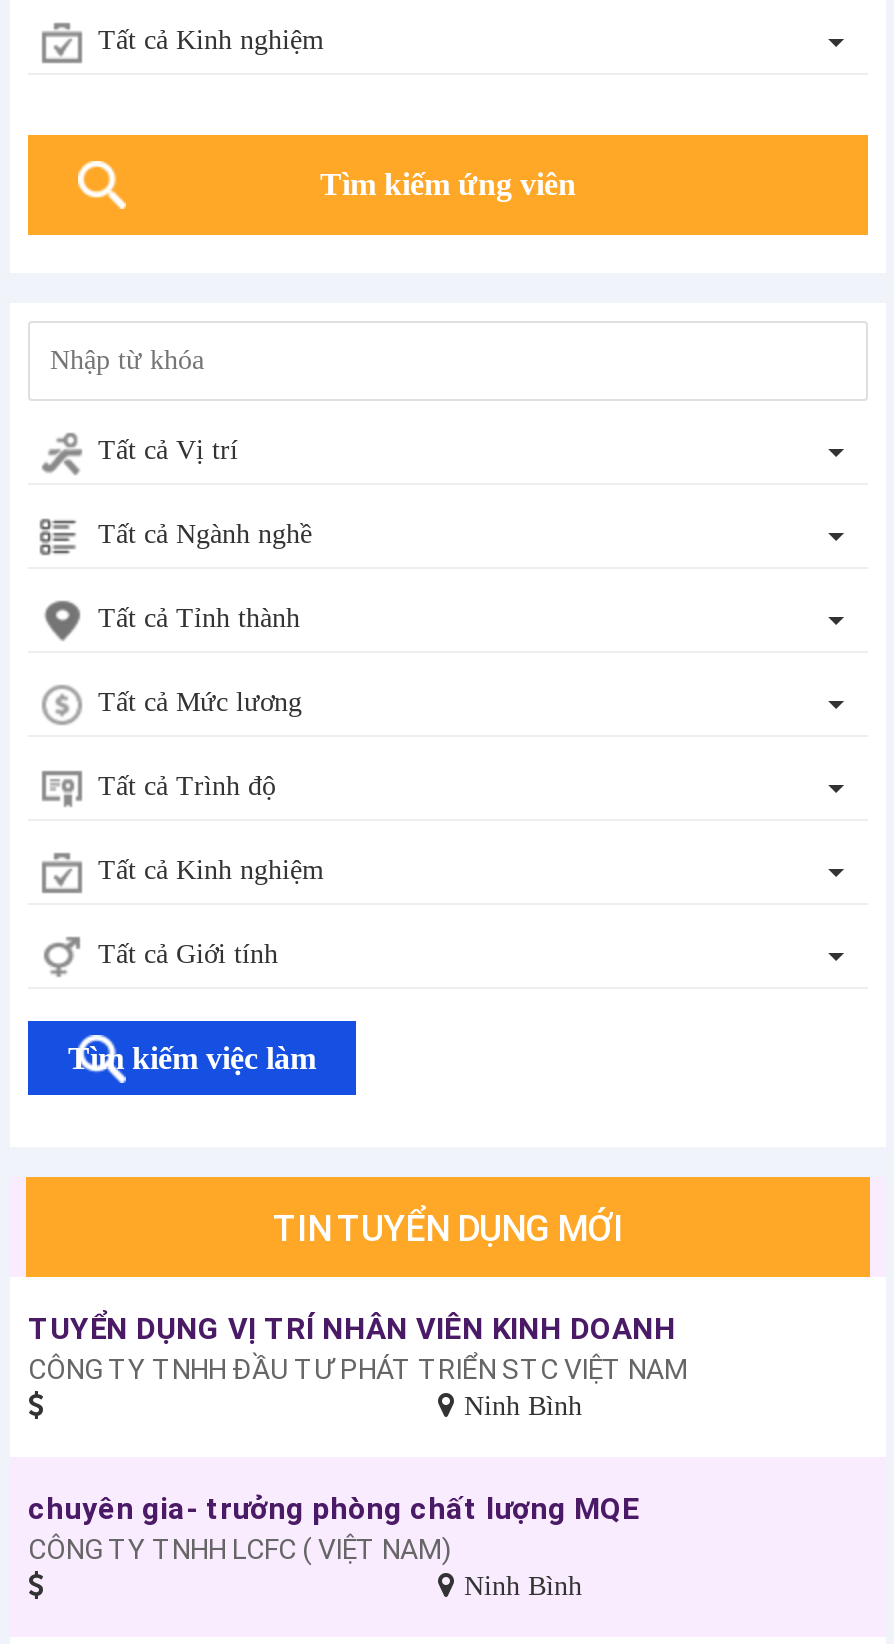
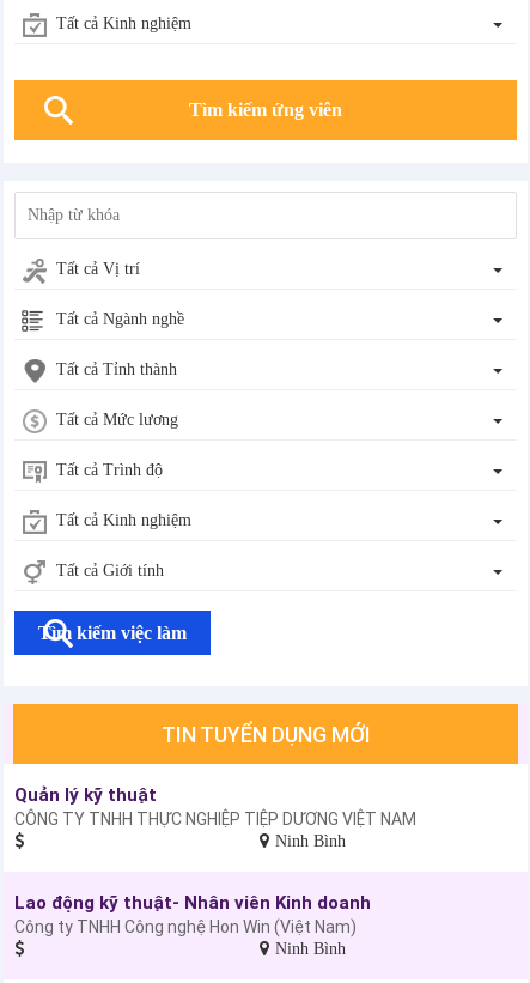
- TUYỂN DỤNG VỊ TRÍ NHÂN VIÊN KINH DOANH
- CÔNG TY TNHH ĐẦU TƯ PHÁT TRIỂN STC VIỆT NAM
+ Quản lý kỹ thuật
+ CÔNG TY TNHH THỰC NGHIỆP TIỆP DƯƠNG VIỆT NAM

- chuyên gia- trưởng phòng chất lượng MQE
- CÔNG TY TNHH LCFC ( VIỆT NAM)
+ Lao động kỹ thuật- Nhân viên Kinh doanh
+ Công ty TNHH Công nghệ Hon Win (Việt Nam)
